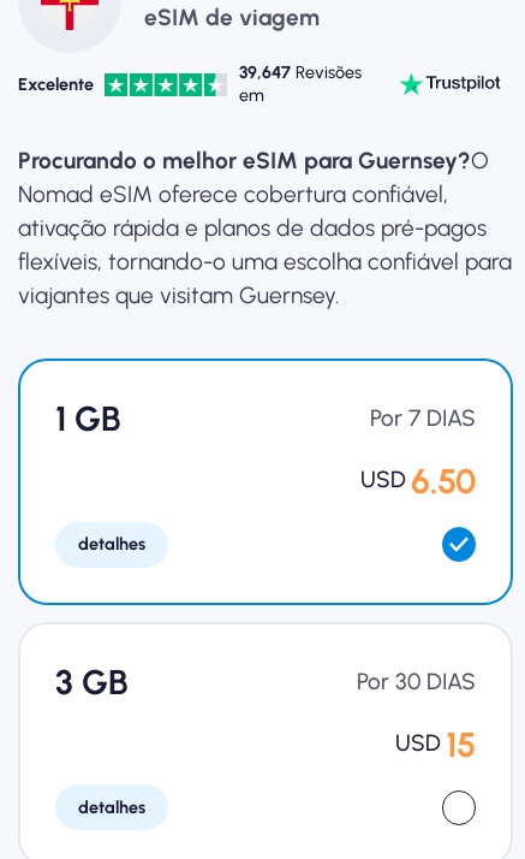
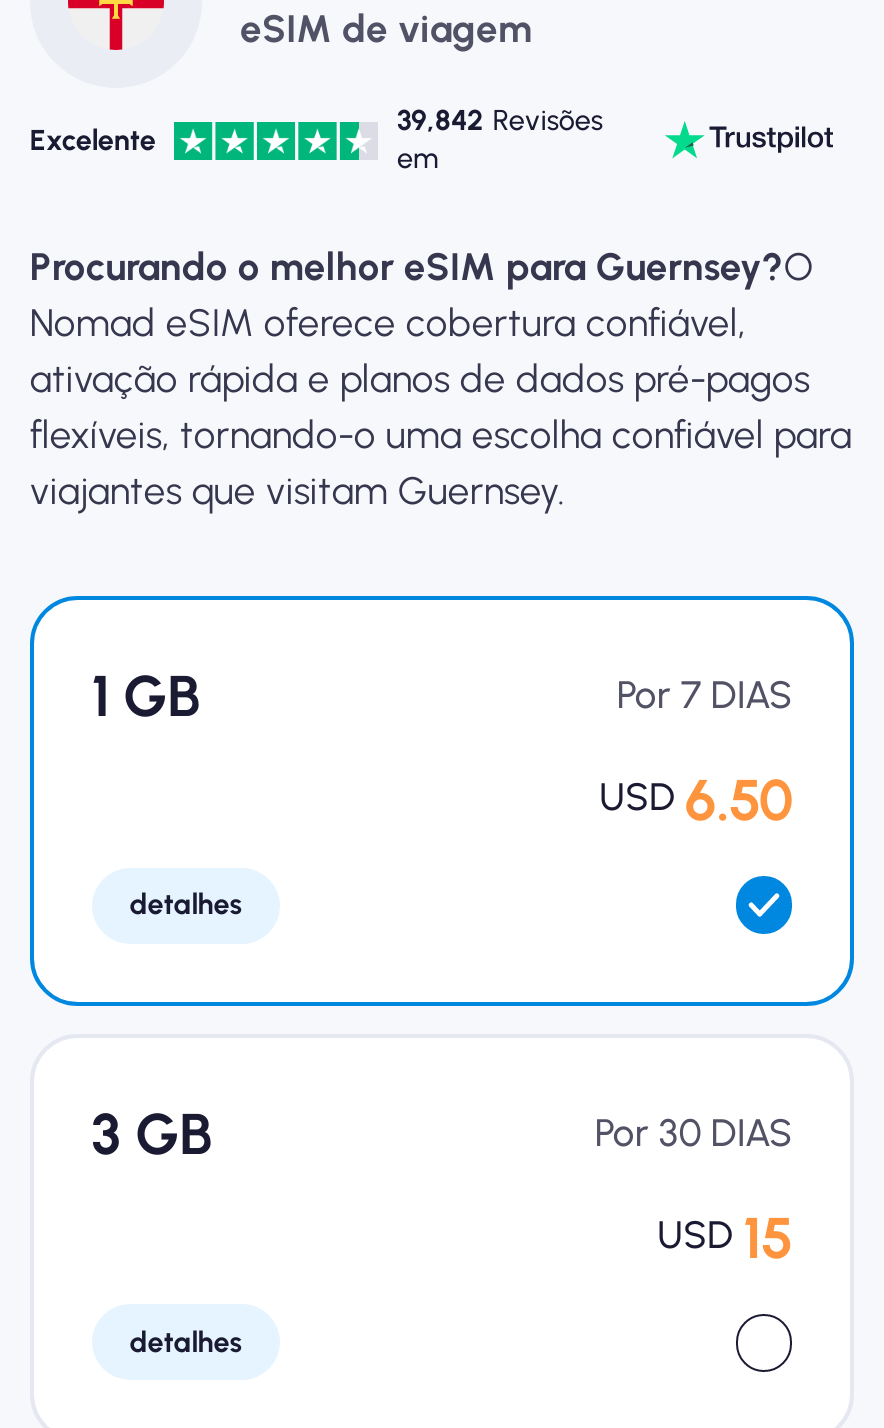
- 39,647 Revisões
+ 39,842 Revisões
